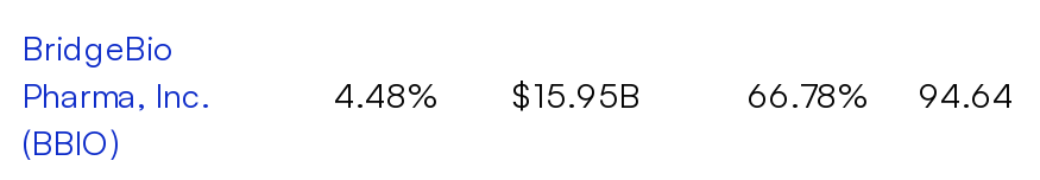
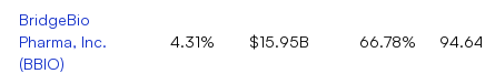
- 4.48% $15.95B
+ 4.31% $15.95B
